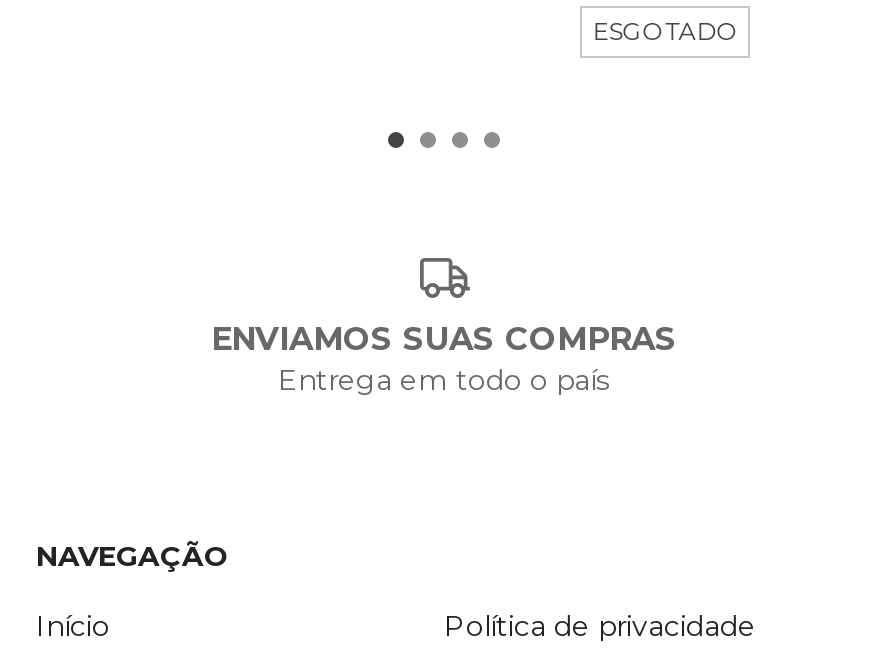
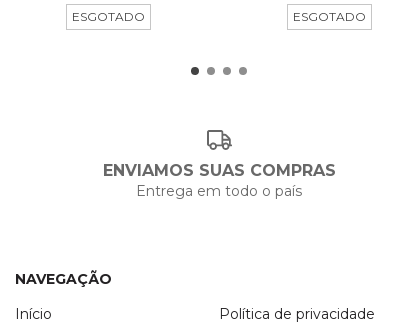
+ ESGOTADO
